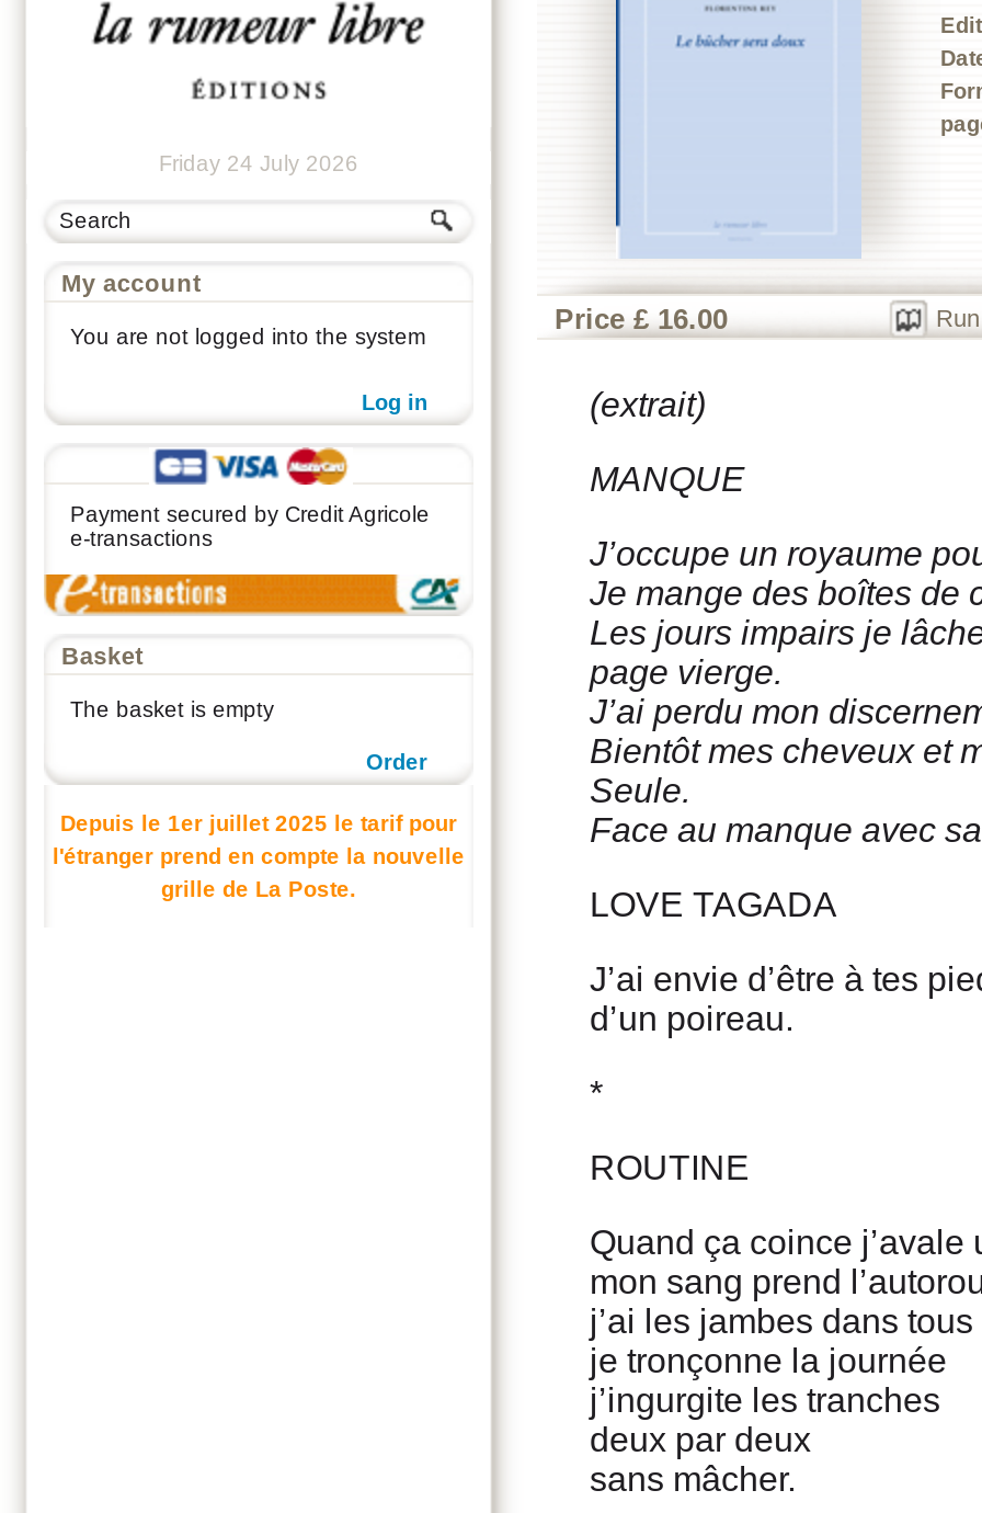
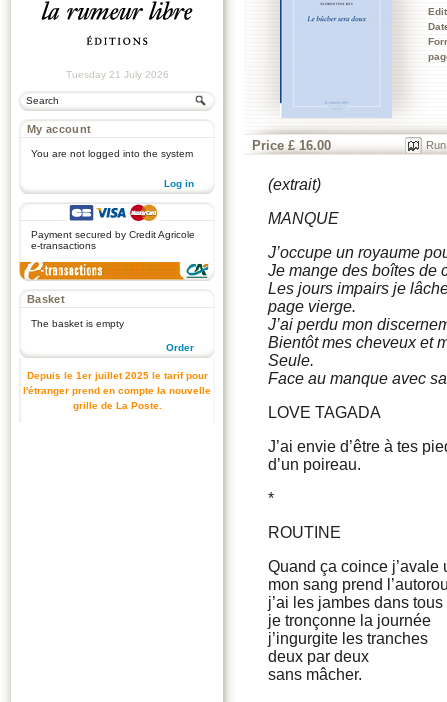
- Friday 24 July 2026
+ Tuesday 21 July 2026
